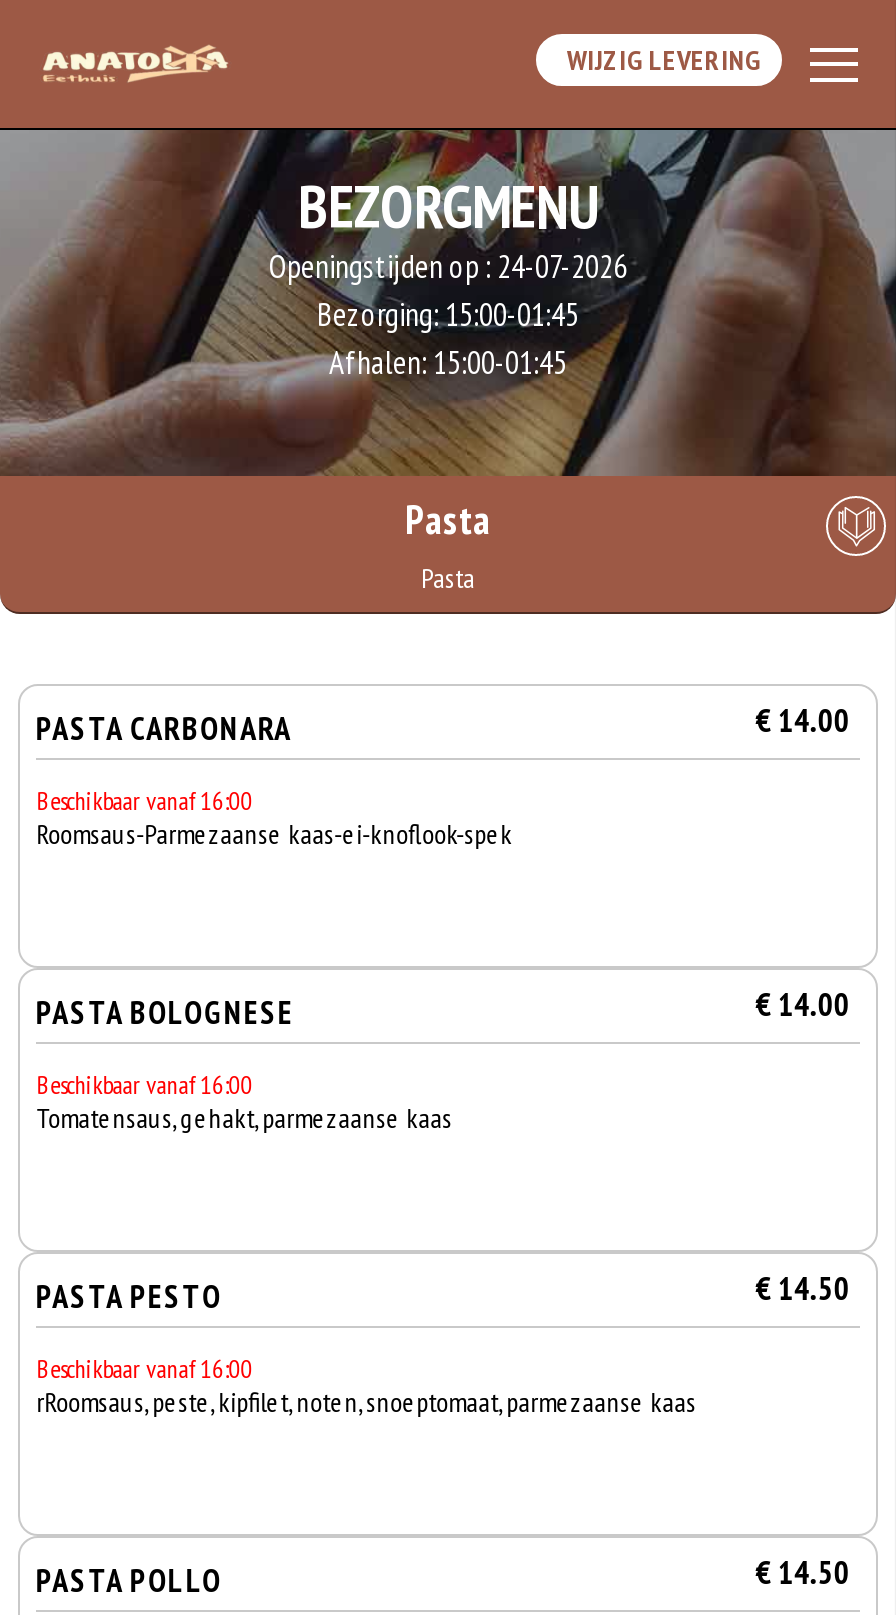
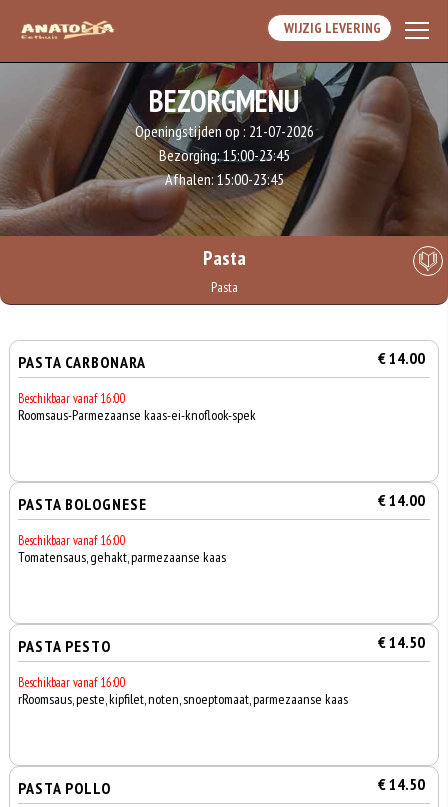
- Openingstijden op : 24-07-2026
+ Openingstijden op : 21-07-2026

- Bezorging: 15:00-01:45
+ Bezorging: 15:00-23:45

- Afhalen: 15:00-01:45
+ Afhalen: 15:00-23:45
